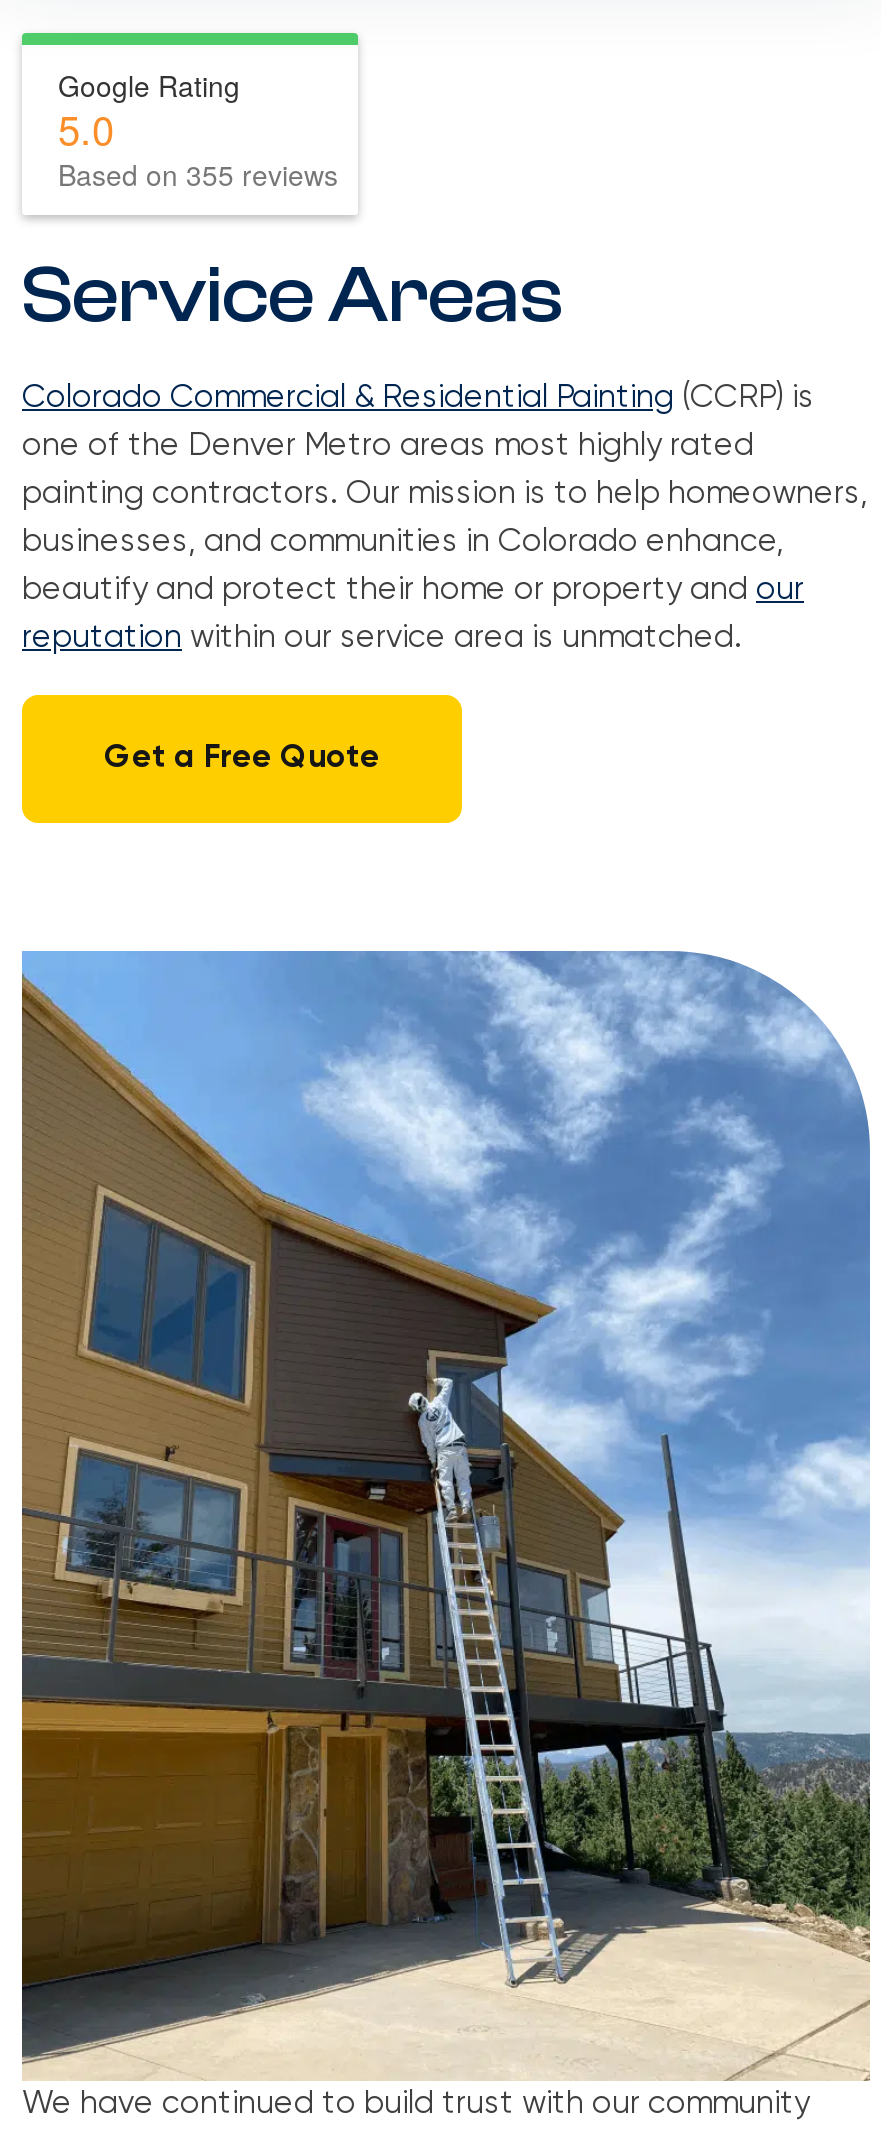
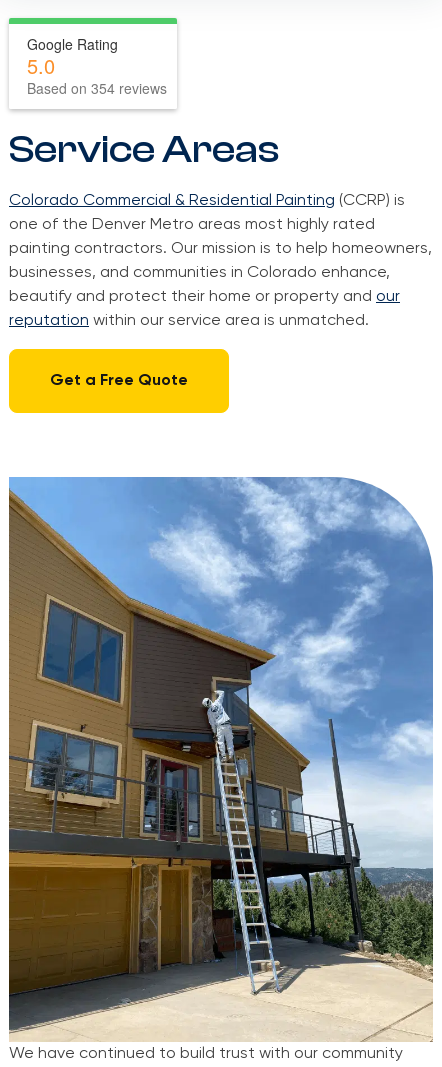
- Based on 355 reviews
+ Based on 354 reviews
